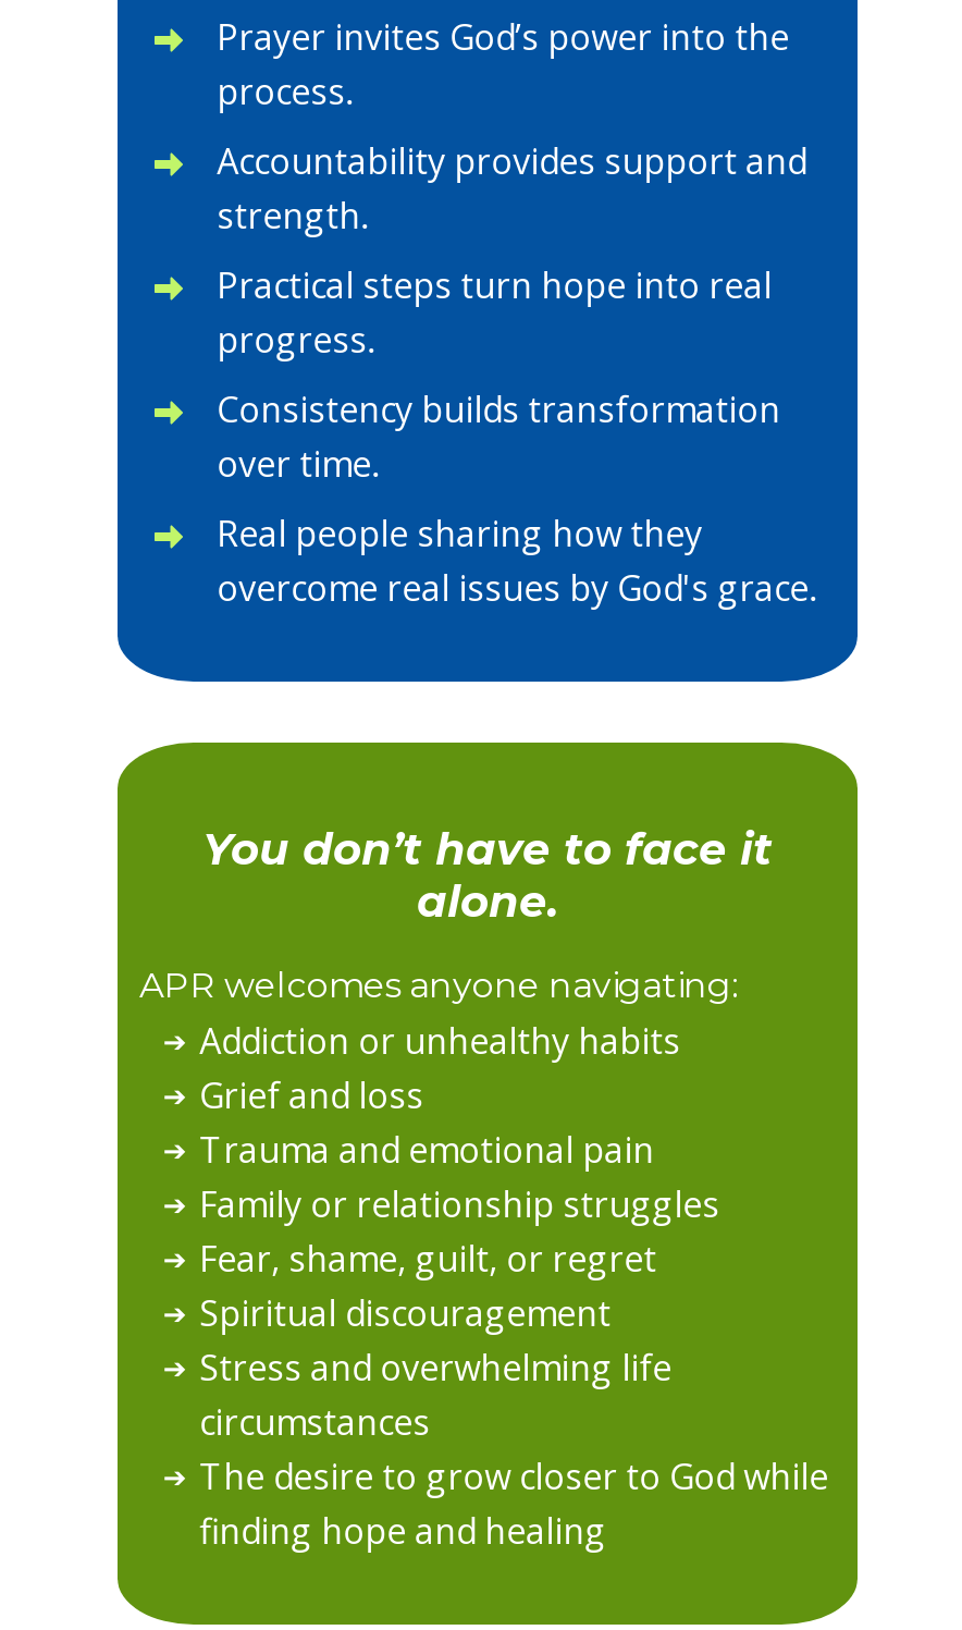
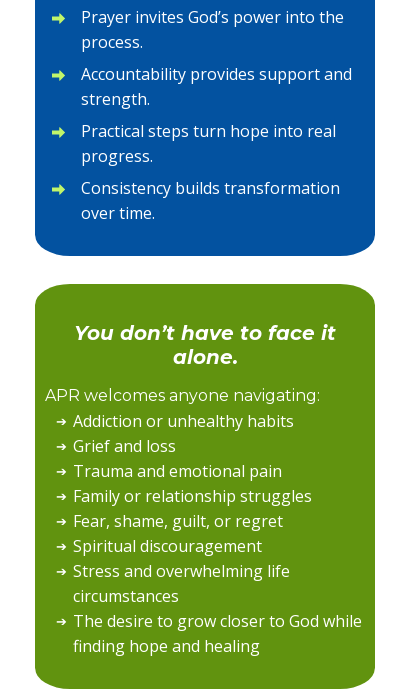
- Real people sharing how they
- overcome real issues by God's grace.
